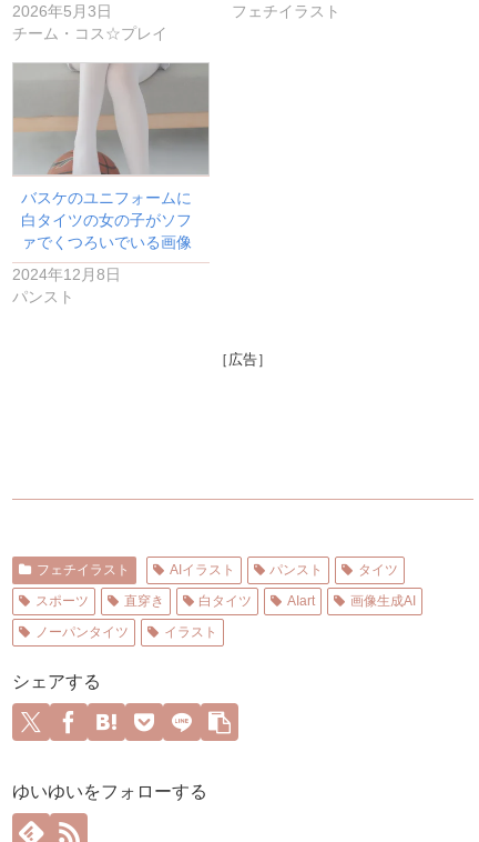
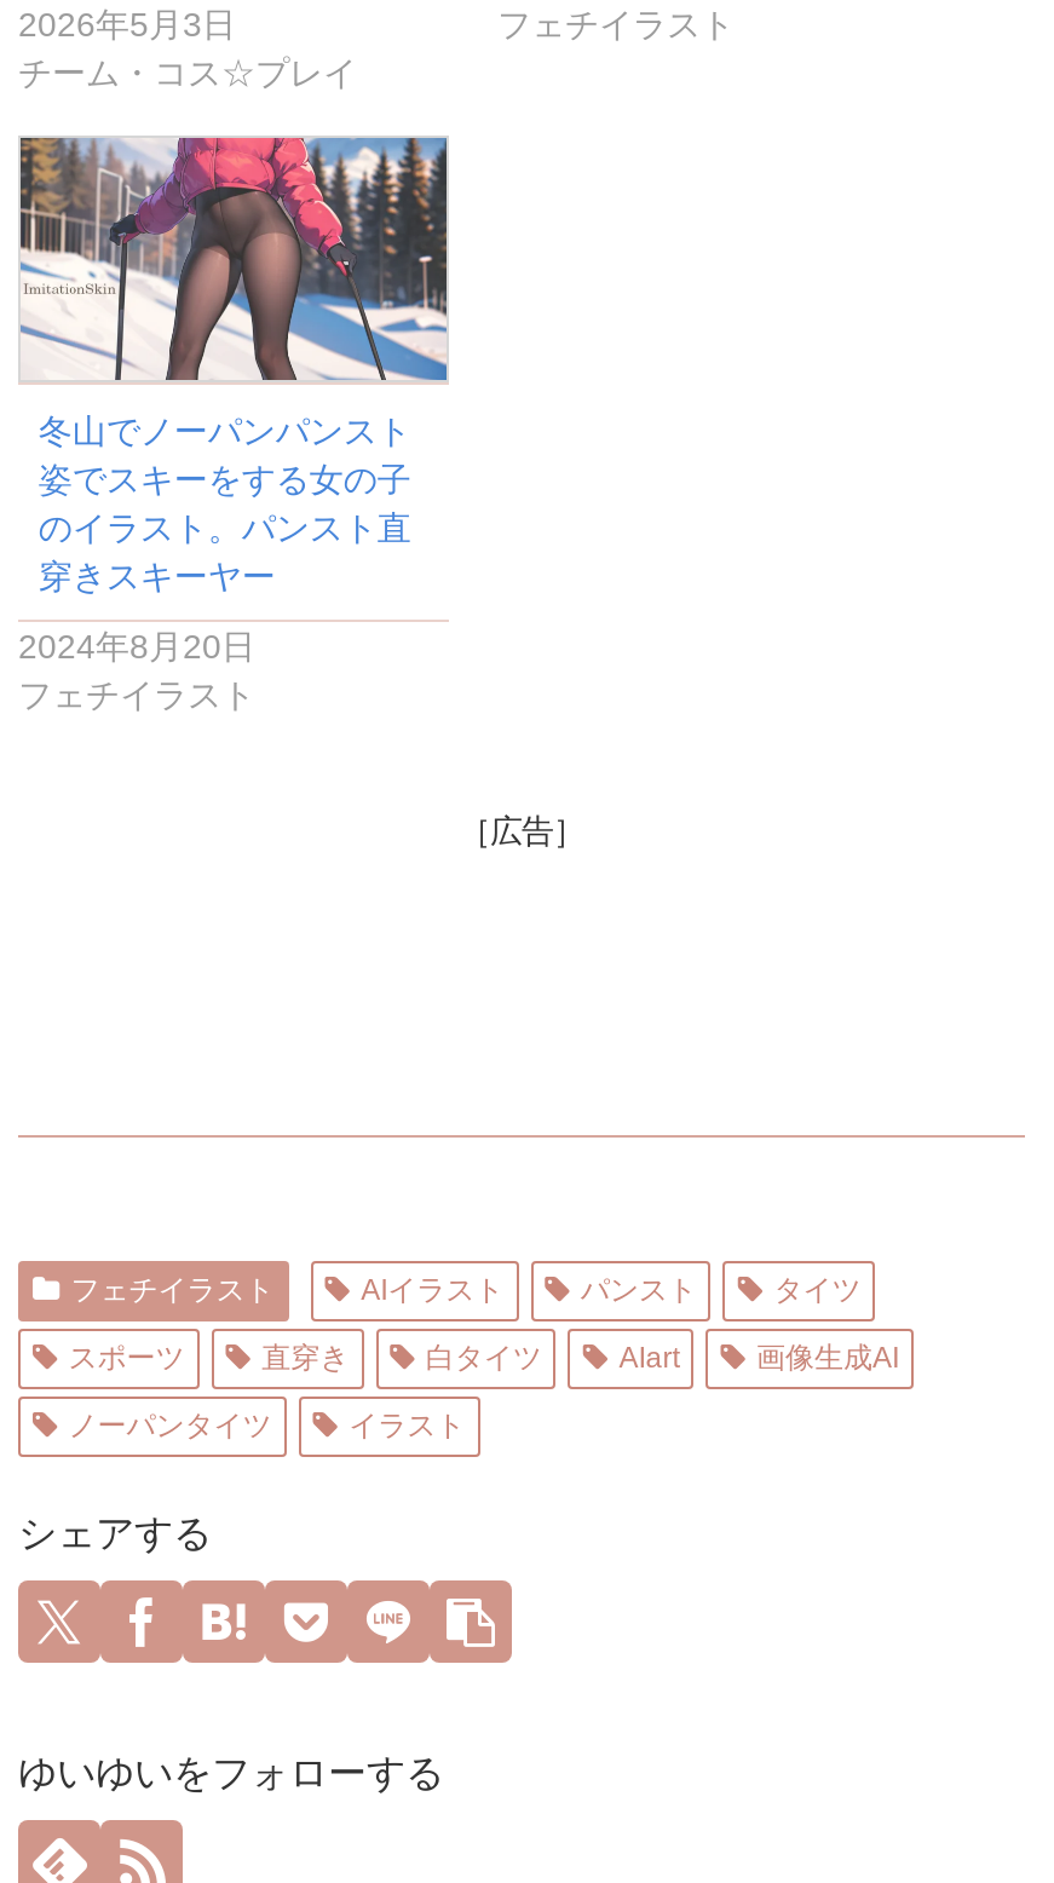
- [image]
- バスケのユニフォームに
- 白タイツの女の子がソフ
- ァでくつろいでいる画像
+ [image]
+ 冬山でノーパンパンスト
+ 姿でスキーをする女の子
+ のイラスト。パンスト直
+ 穿きスキーヤー

- 2024年12月8日
- パンスト
+ 2024年8月20日
+ フェチイラスト
